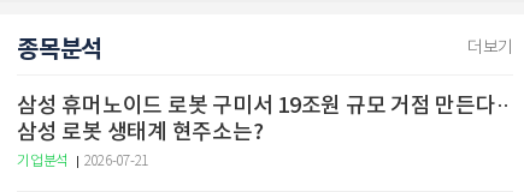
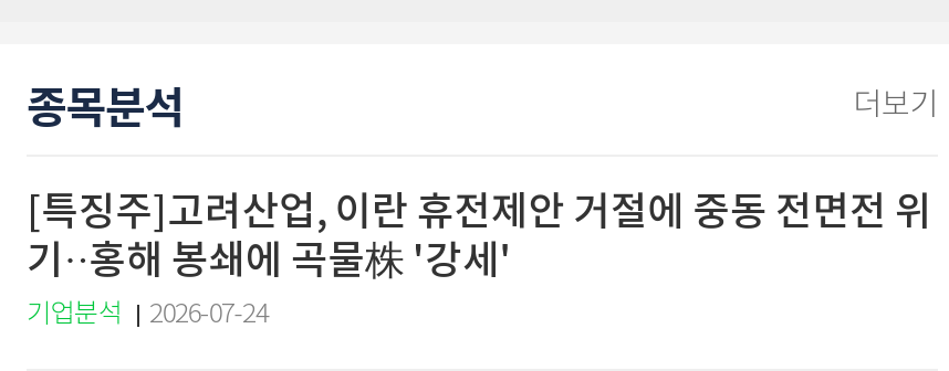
- 삼성 휴머노이드 로봇 구미서 19조원 규모 거점 만든다··
- 삼성 로봇 생태계 현주소는?
+ [특징주]고려산업, 이란 휴전제안 거절에 중동 전면전 위
+ 기··홍해 봉쇄에 곡물株 '강세'

- 기업분석 2026-07-21
+ 기업분석 2026-07-24
